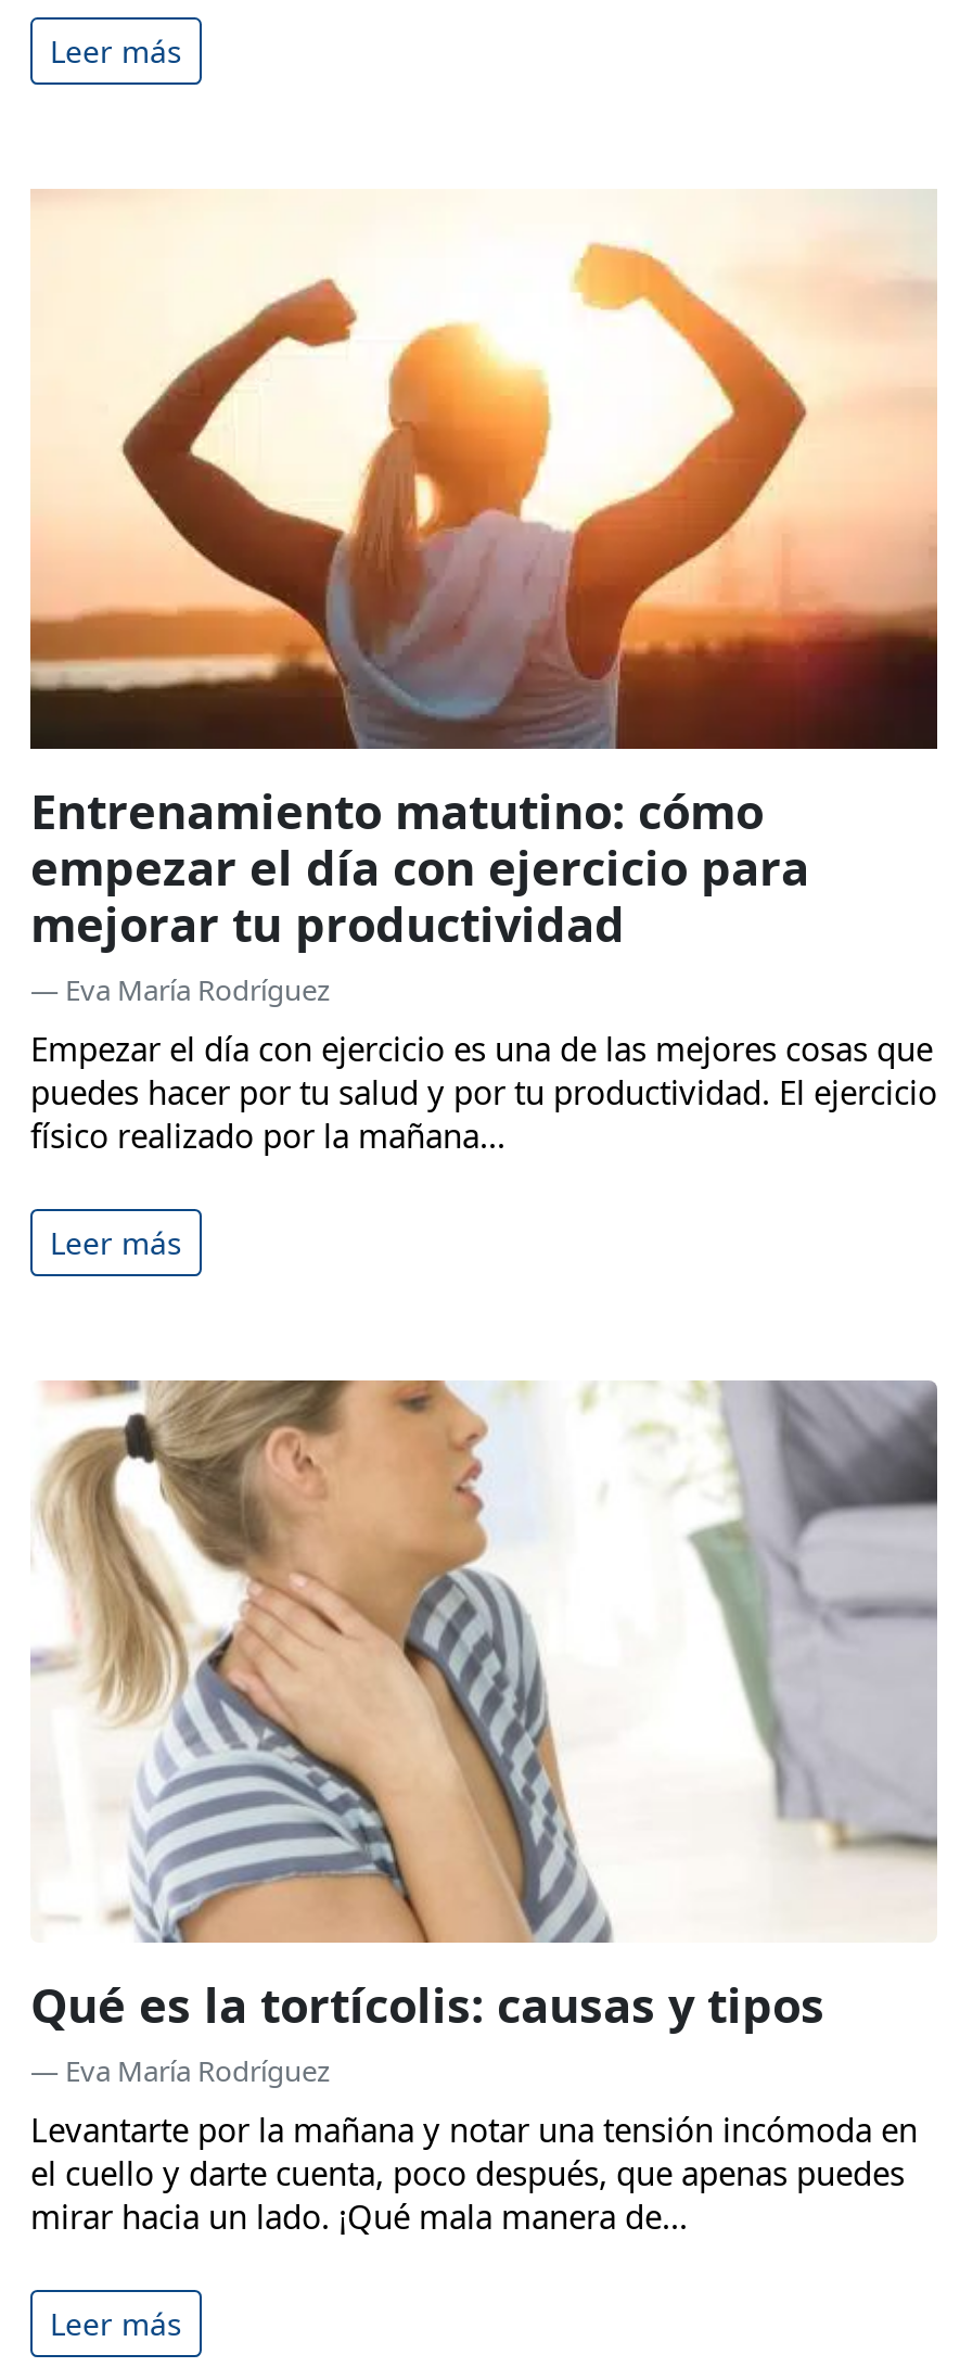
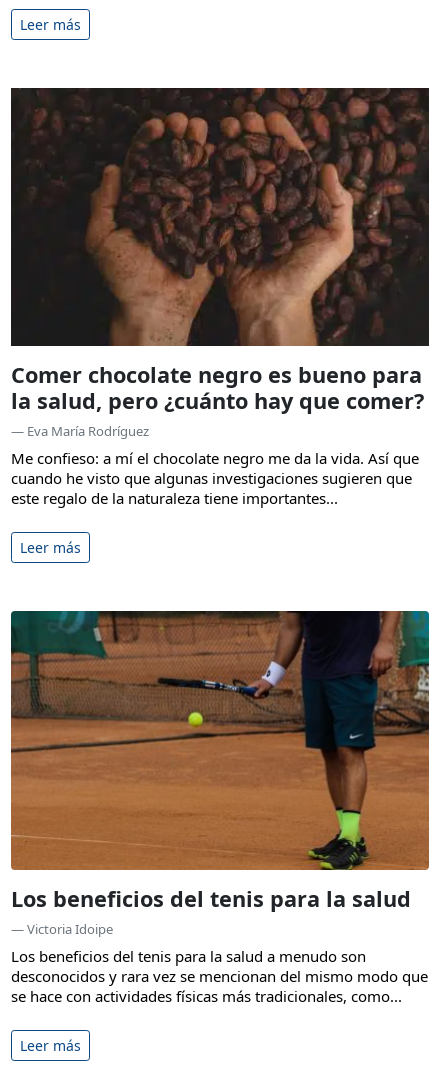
- [image]
- Entrenamiento matutino: cómo
- empezar el día con ejercicio para
- mejorar tu productividad
+ [image]
+ Comer chocolate negro es bueno para
+ la salud, pero ¿cuánto hay que comer?

- Empezar el día con ejercicio es una de las mejores cosas que
- puedes hacer por tu salud y por tu productividad. El ejercicio
- físico realizado por la mañana...
+ Me confieso: a mí el chocolate negro me da la vida. Así que
+ cuando he visto que algunas investigaciones sugieren que
+ este regalo de la naturaleza tiene importantes...

- [image]
- Qué es la tortícolis: causas y tipos
- — Eva María Rodríguez
- Levantarte por la mañana y notar una tensión incómoda en
- el cuello y darte cuenta, poco después, que apenas puedes
- mirar hacia un lado. ¡Qué mala manera de...
+ [image]
+ Los beneficios del tenis para la salud
+ — Victoria Idoipe
+ Los beneficios del tenis para la salud a menudo son
+ desconocidos y rara vez se mencionan del mismo modo que
+ se hace con actividades físicas más tradicionales, como...
